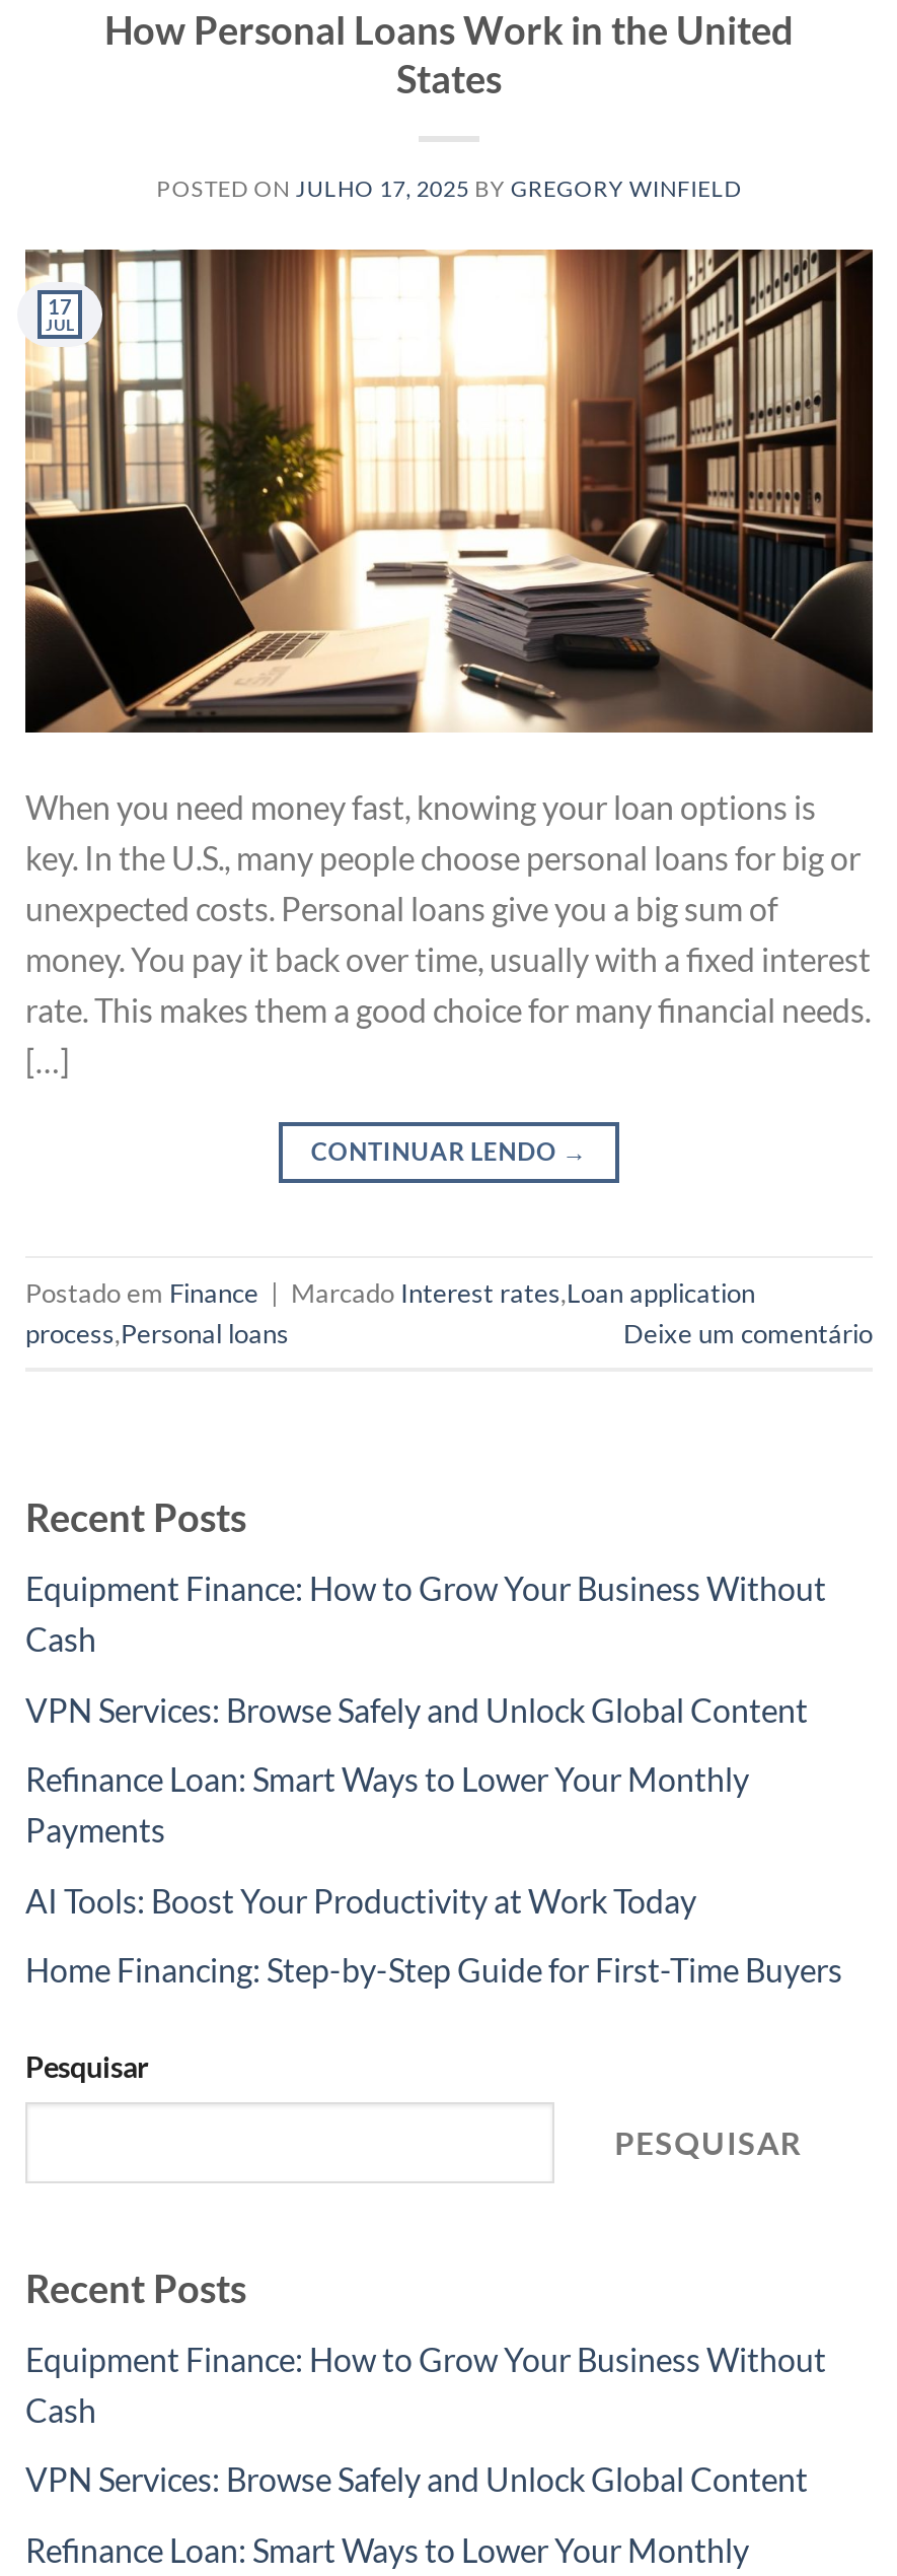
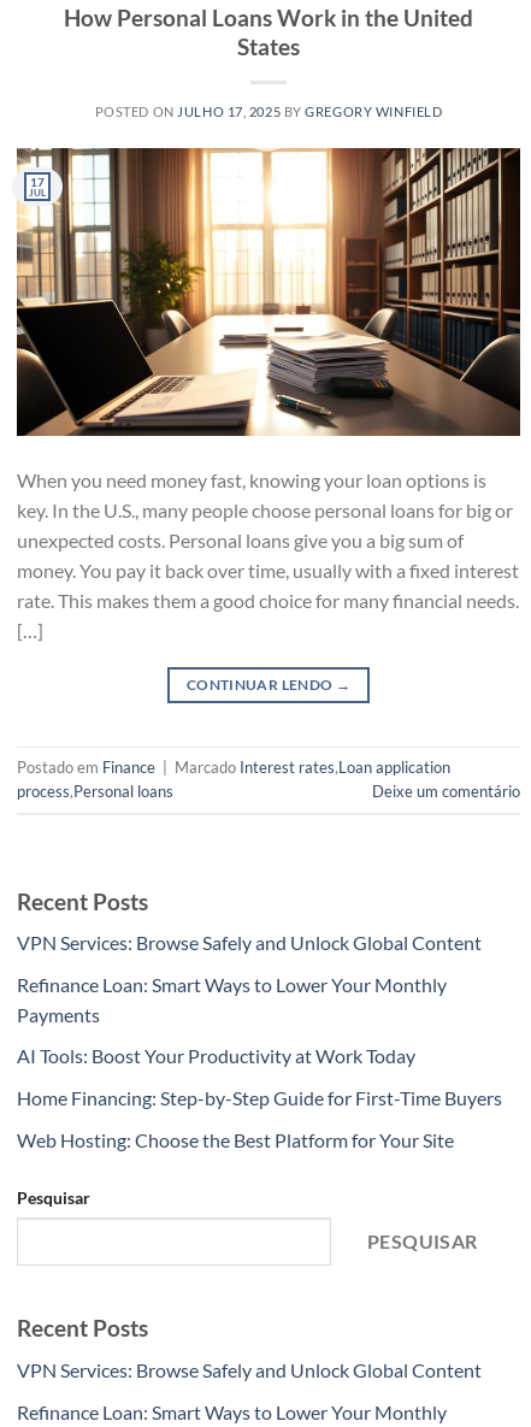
- Equipment Finance: How to Grow Your Business Without
- Cash

+ Web Hosting: Choose the Best Platform for Your Site

- Equipment Finance: How to Grow Your Business Without
- Cash
